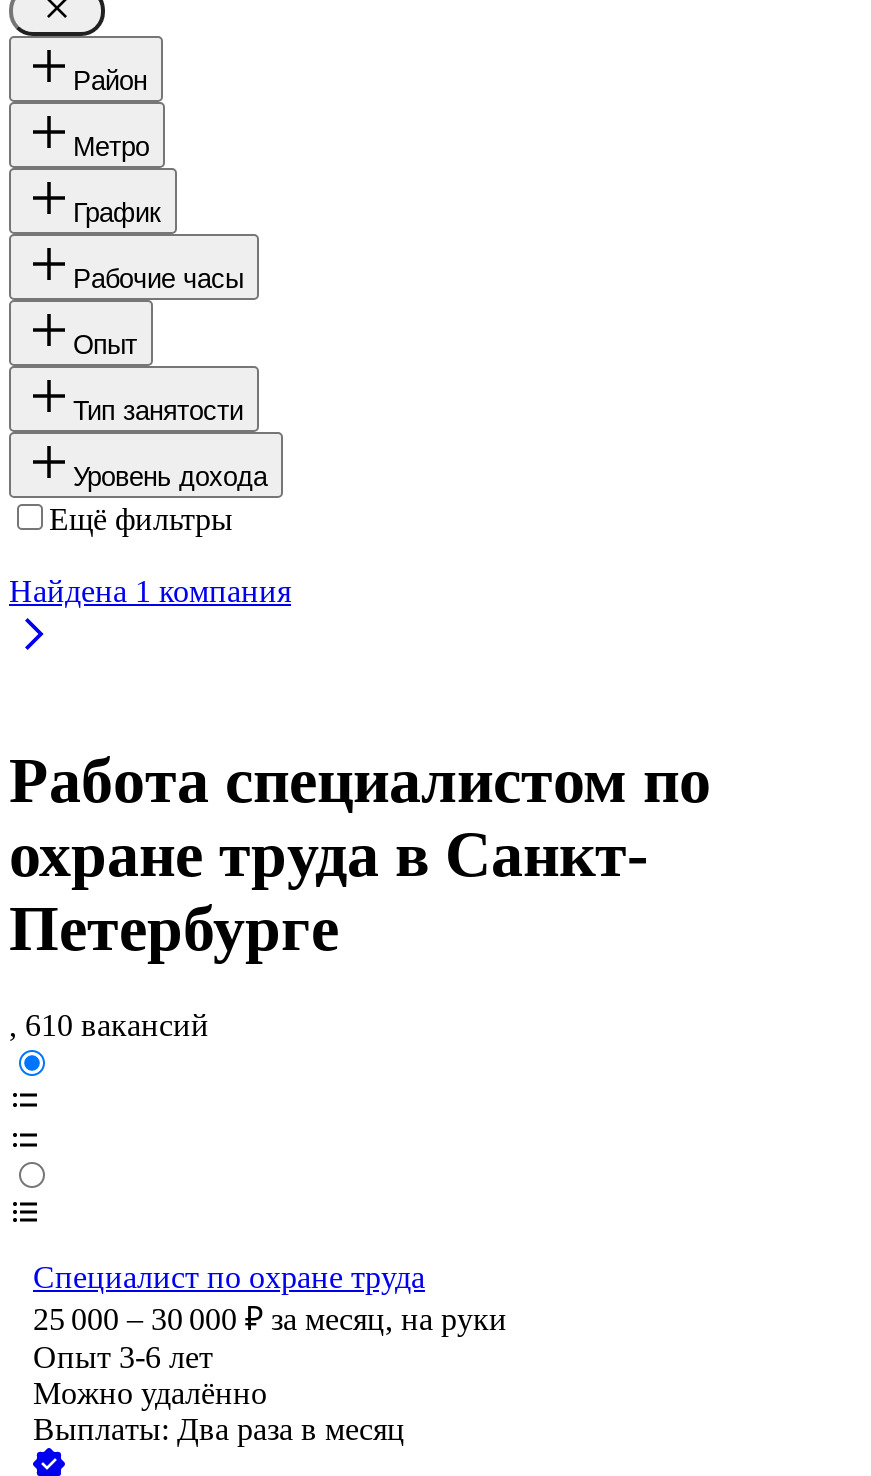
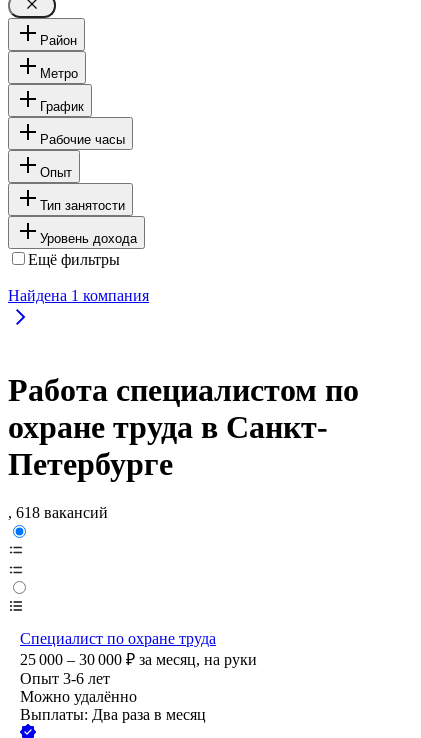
- , 610 вакансий
+ , 618 вакансий
